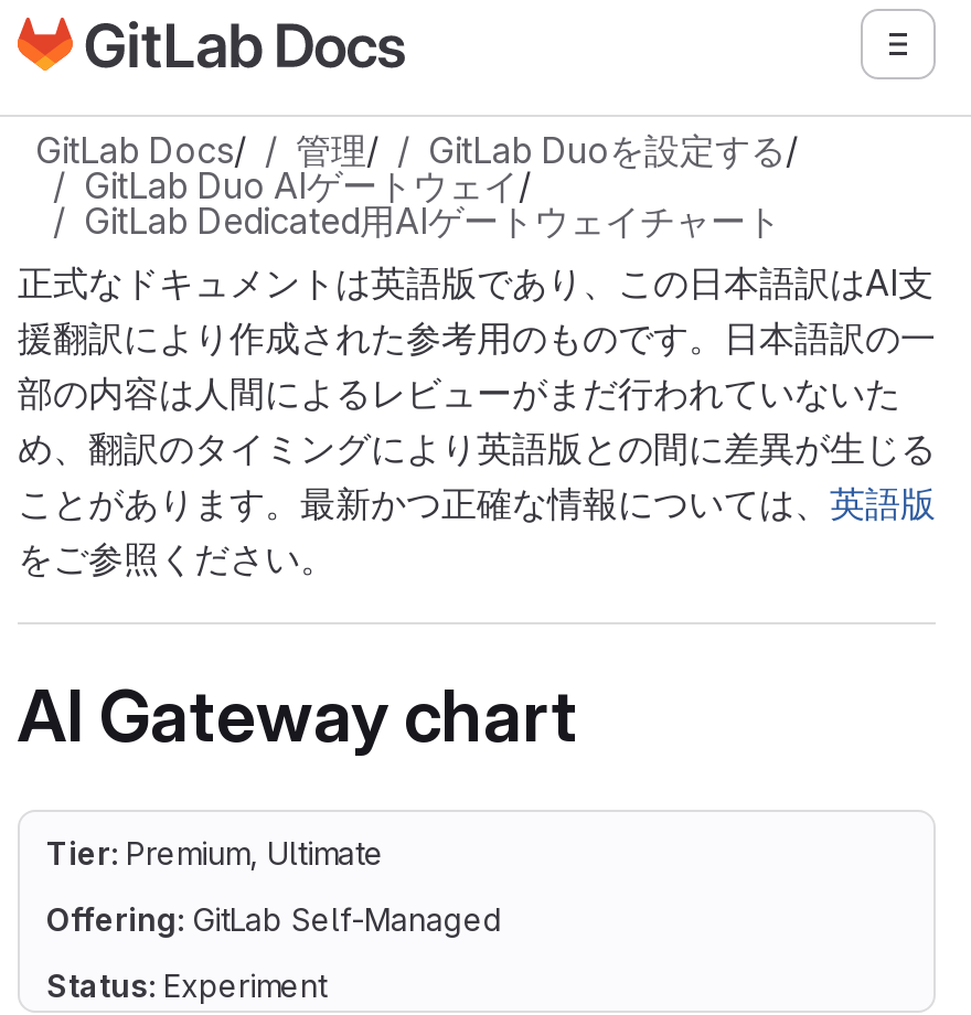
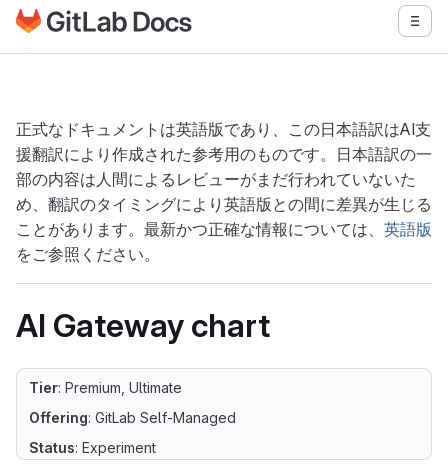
- GitLab Docs/
- 管理/
- GitLab Duoを設定する/
- GitLab Duo AIゲートウェイ/
- GitLab Dedicated用AIゲートウェイチャート
